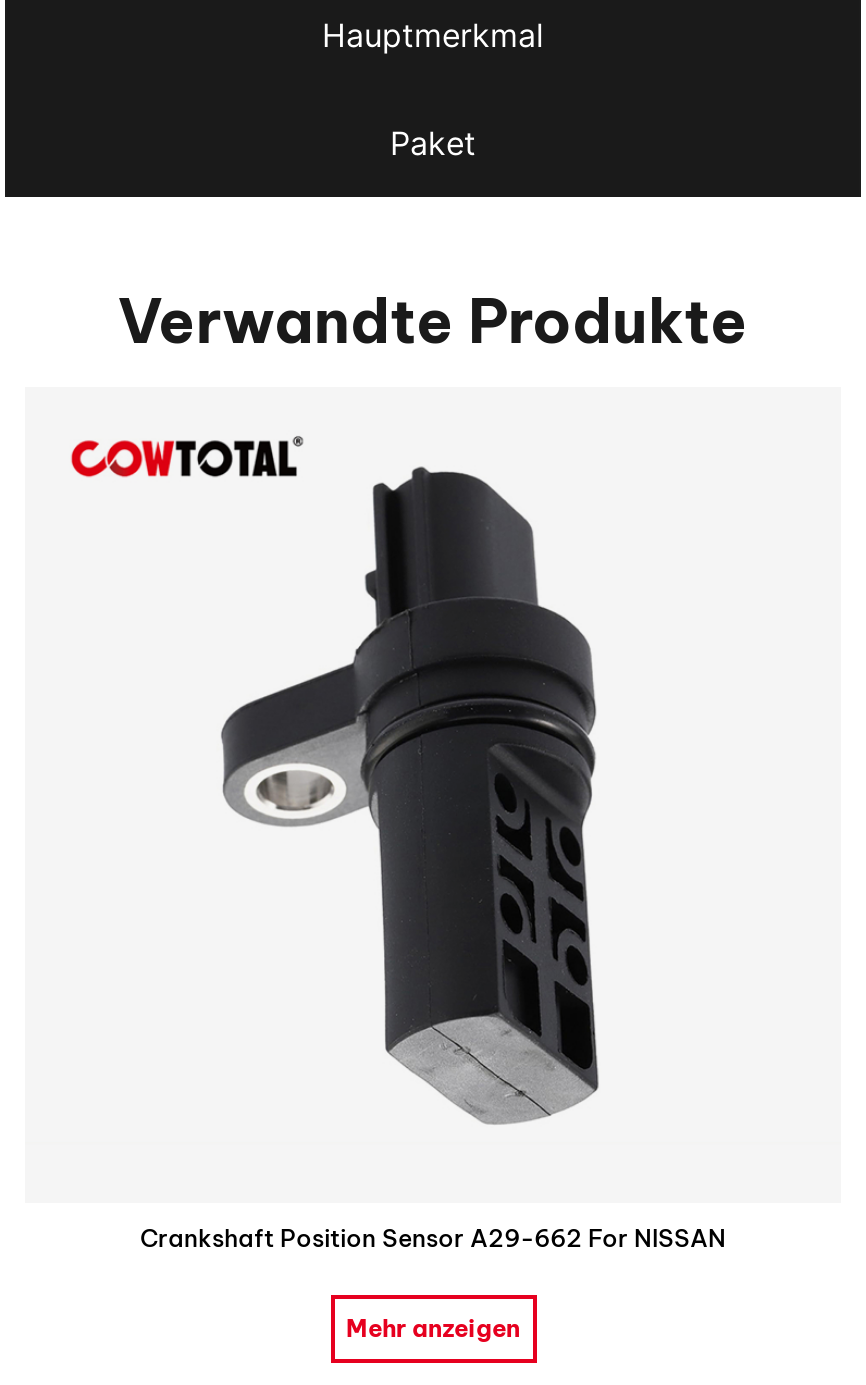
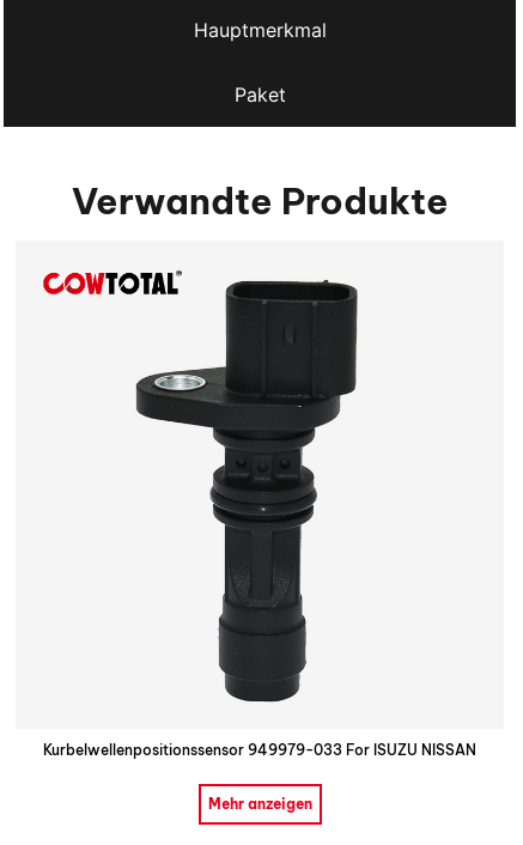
- [image]
- Crankshaft Position Sensor A29-662 For NISSAN
+ [image]
+ Kurbelwellenpositionssensor 949979-033 For ISUZU NISSAN
